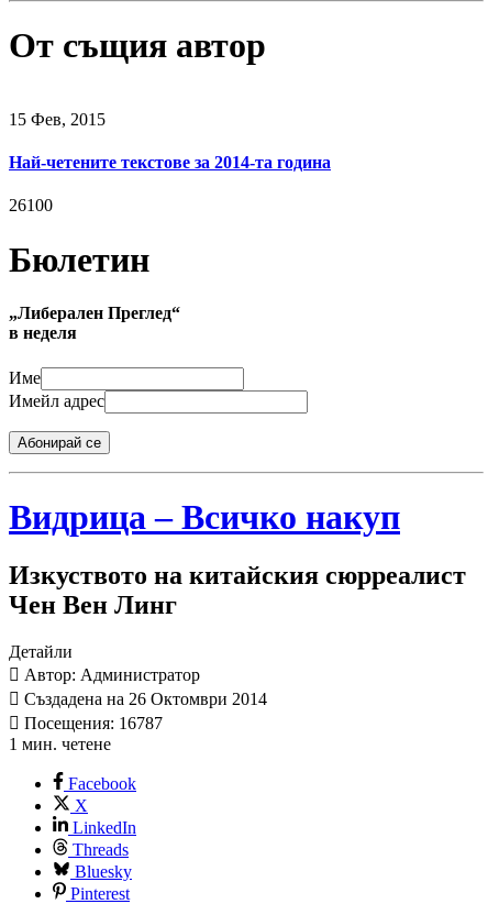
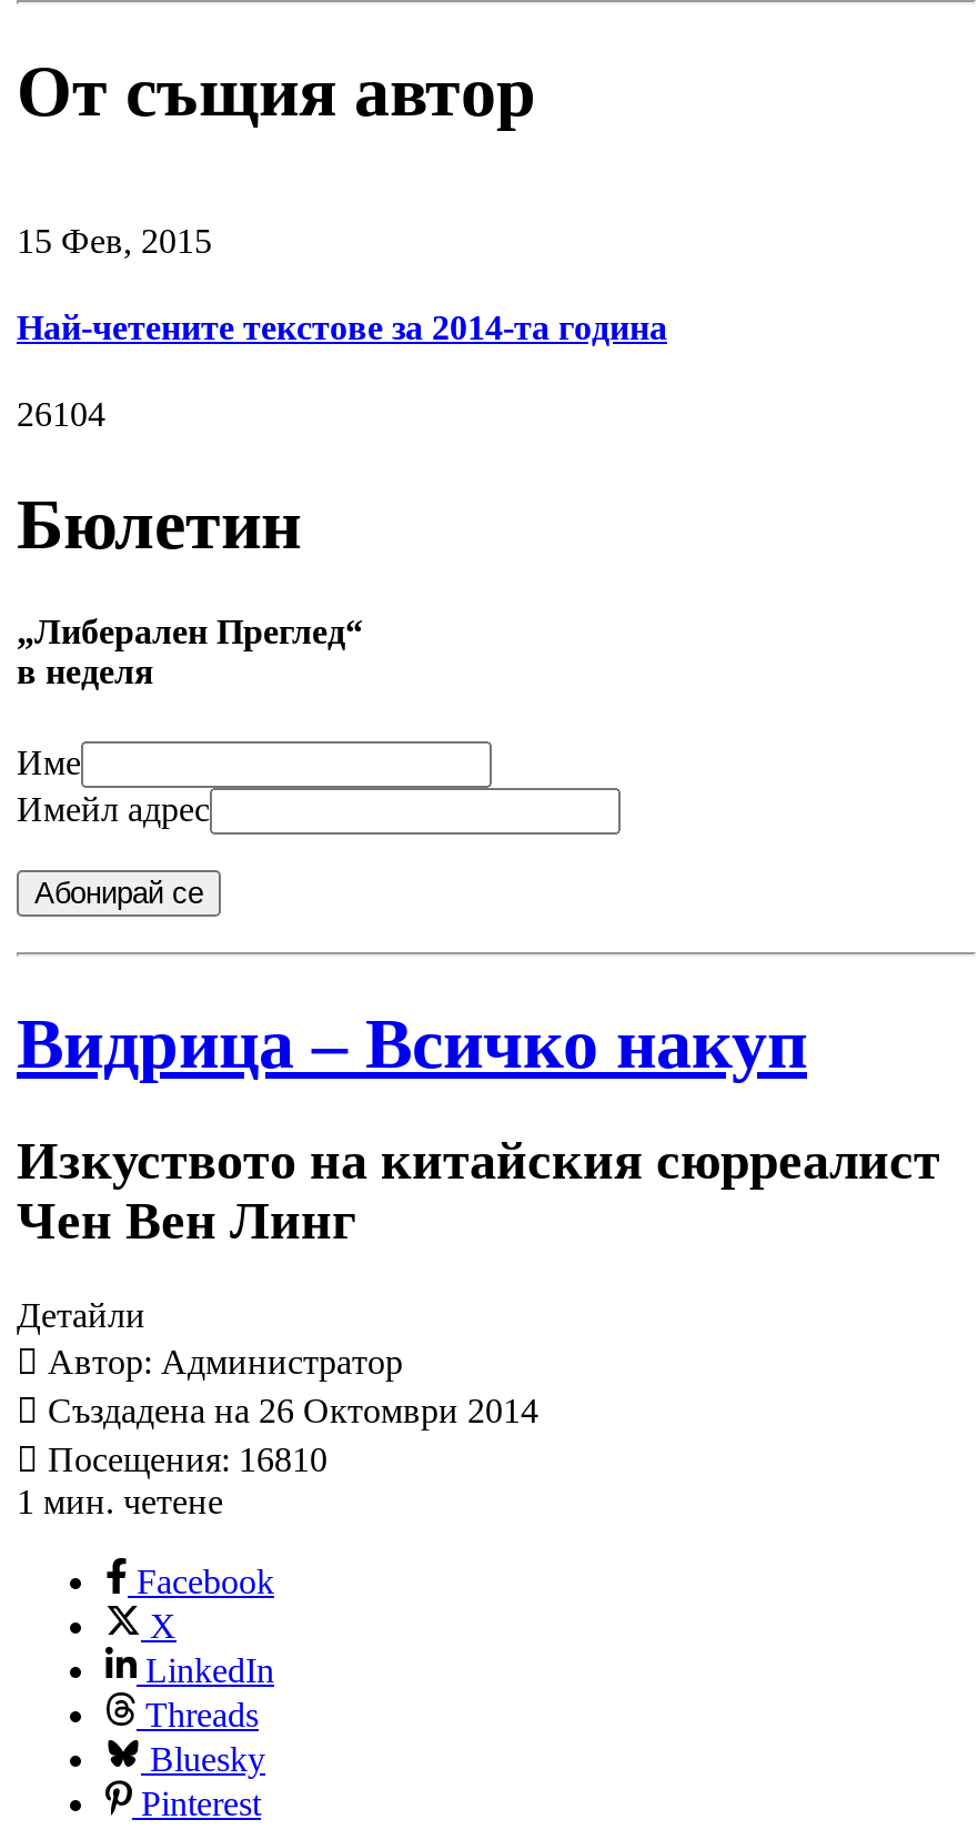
- 26100
+ 26104

- Посещения: 16787
+ Посещения: 16810
